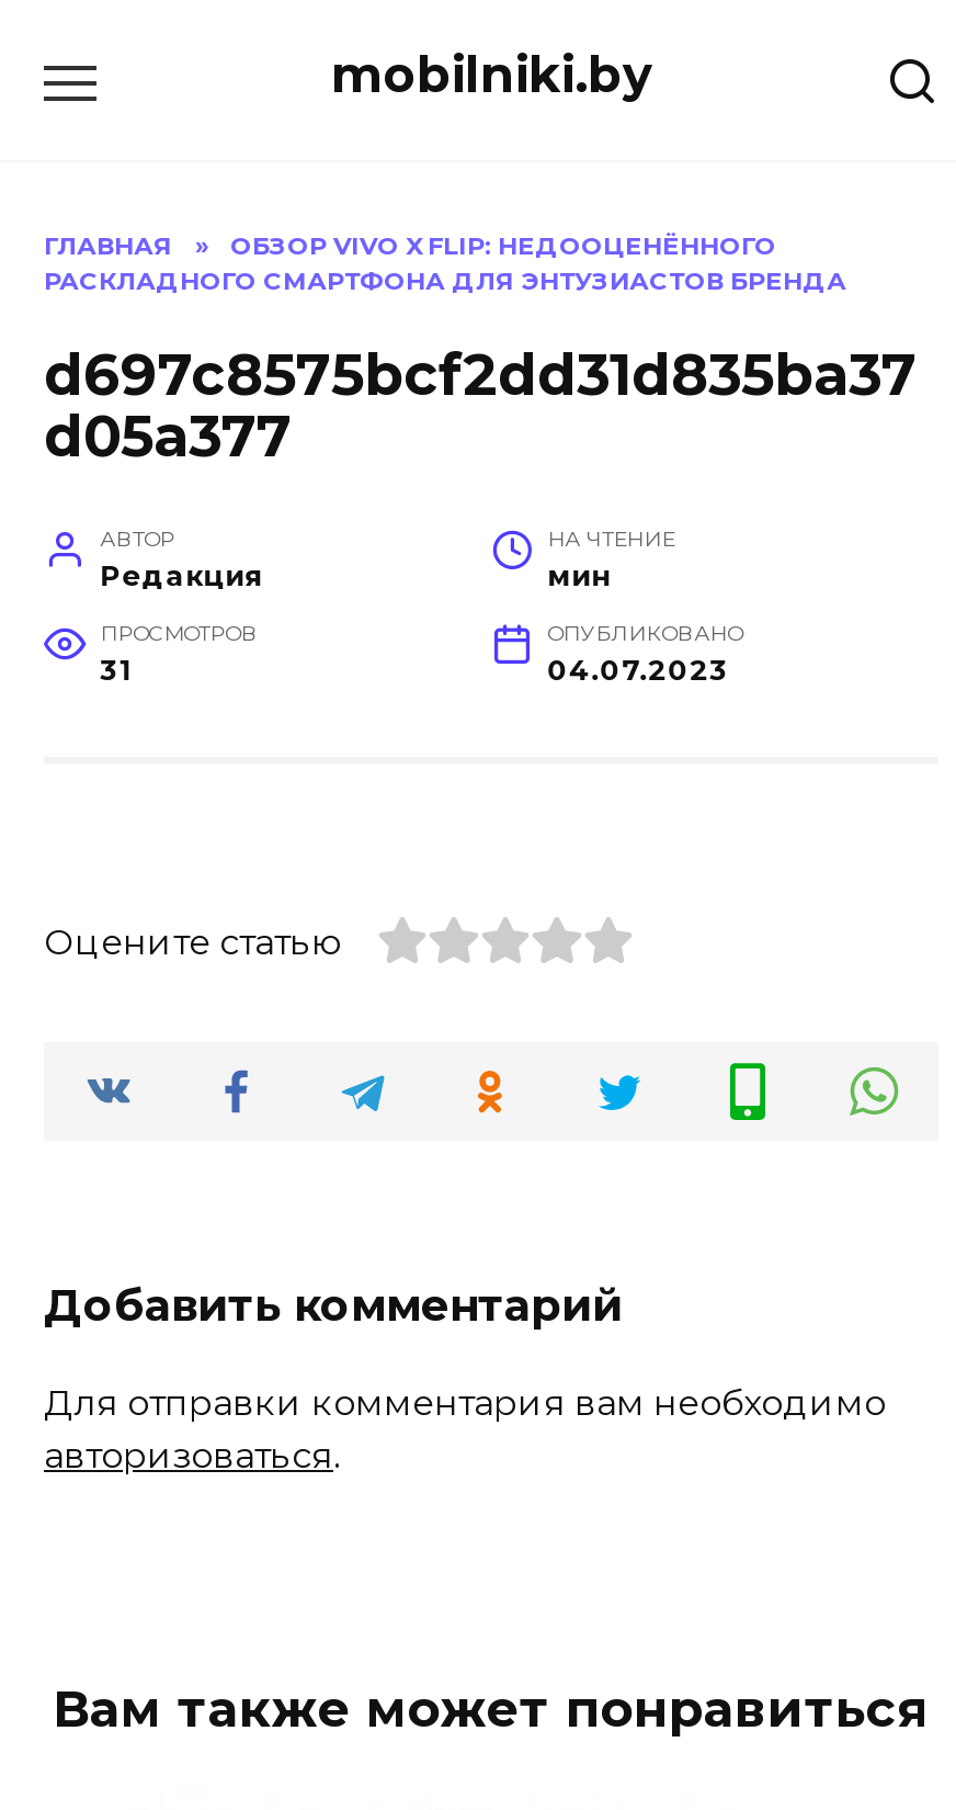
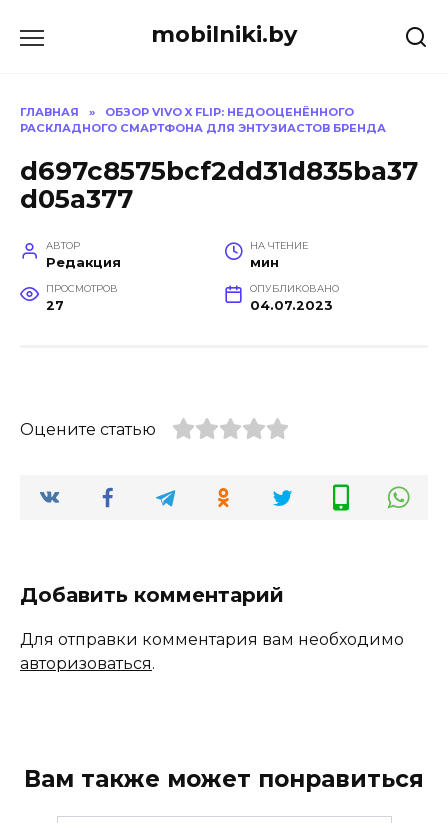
- 31
+ 27
